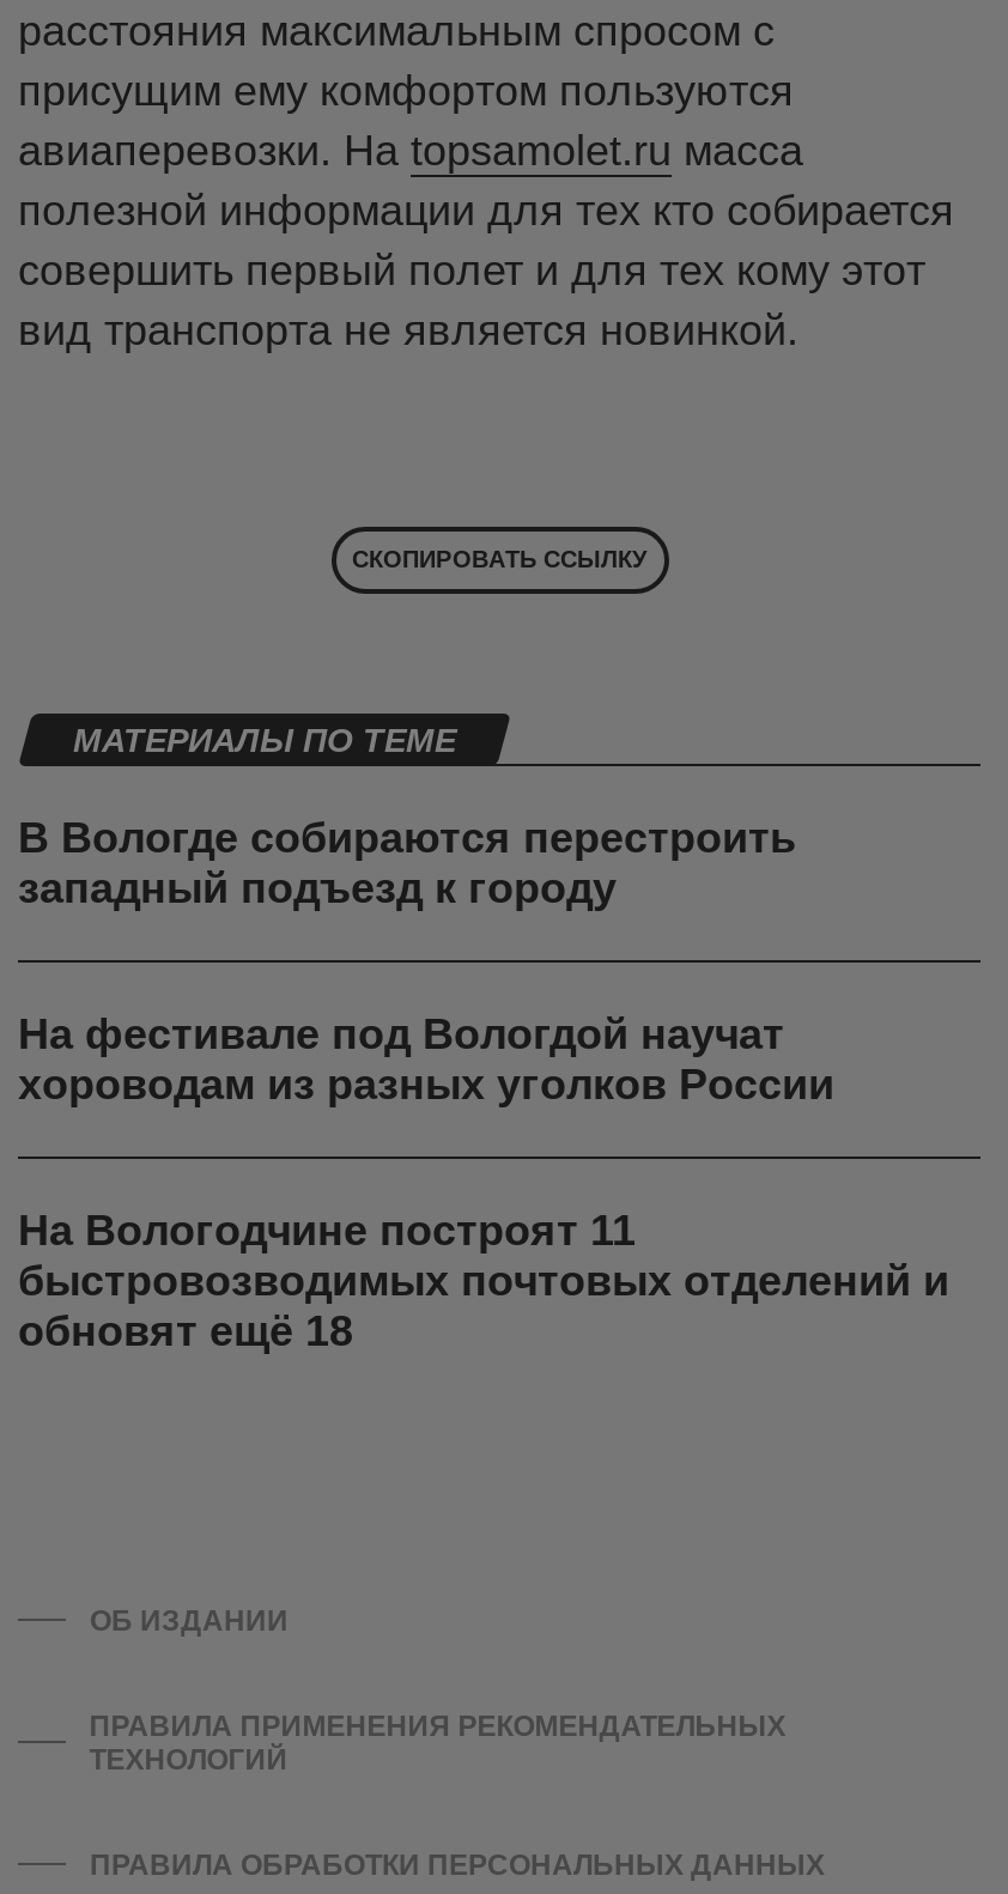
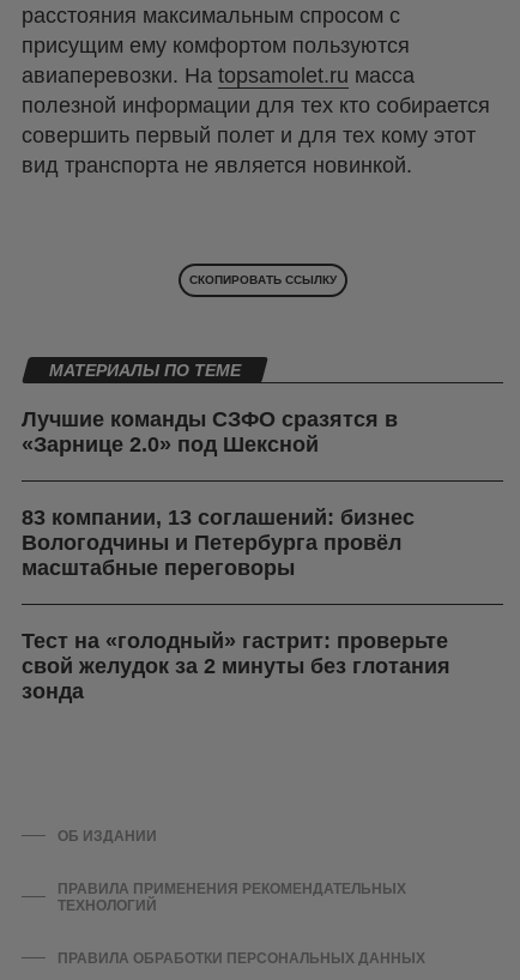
- В Вологде собираются перестроить
- западный подъезд к городу
+ Лучшие команды СЗФО сразятся в
+ «Зарнице 2.0» под Шексной

- На фестивале под Вологдой научат
- хороводам из разных уголков России
+ 83 компании, 13 соглашений: бизнес
+ Вологодчины и Петербурга провёл
+ масштабные переговоры

- На Вологодчине построят 11
- быстровозводимых почтовых отделений и
- обновят ещё 18
+ Тест на «голодный» гастрит: проверьте
+ свой желудок за 2 минуты без глотания
+ зонда
